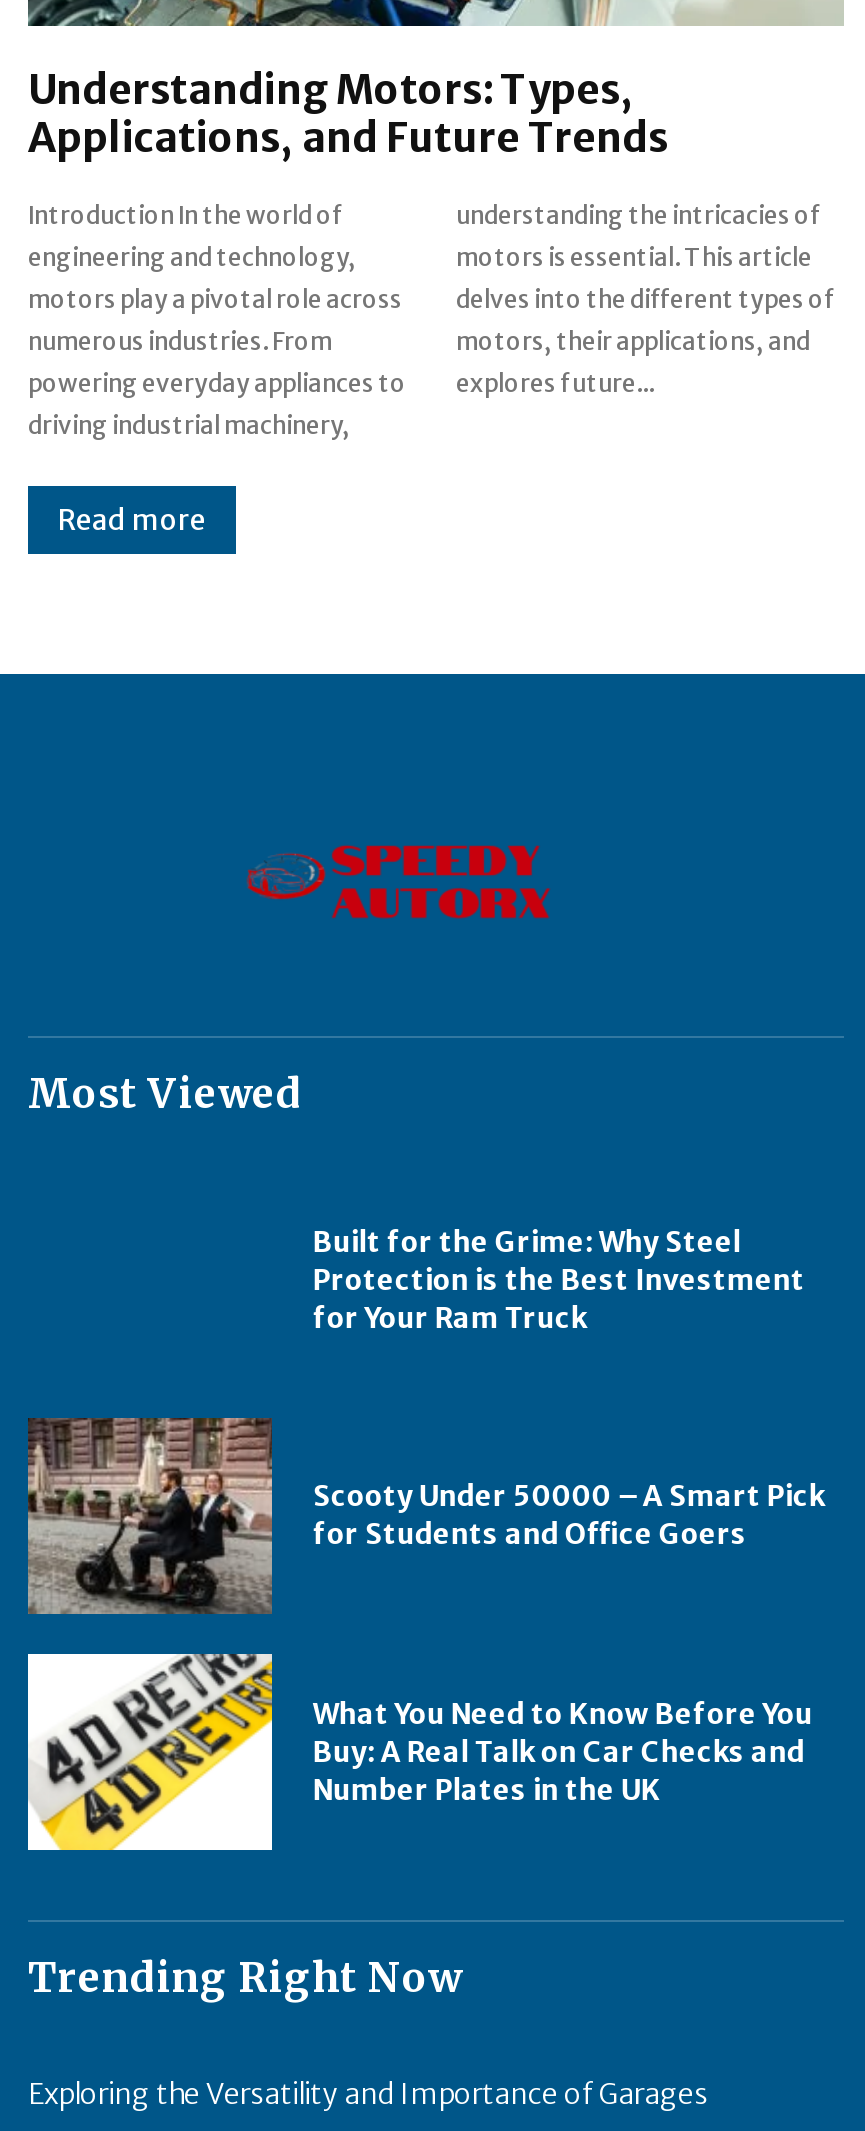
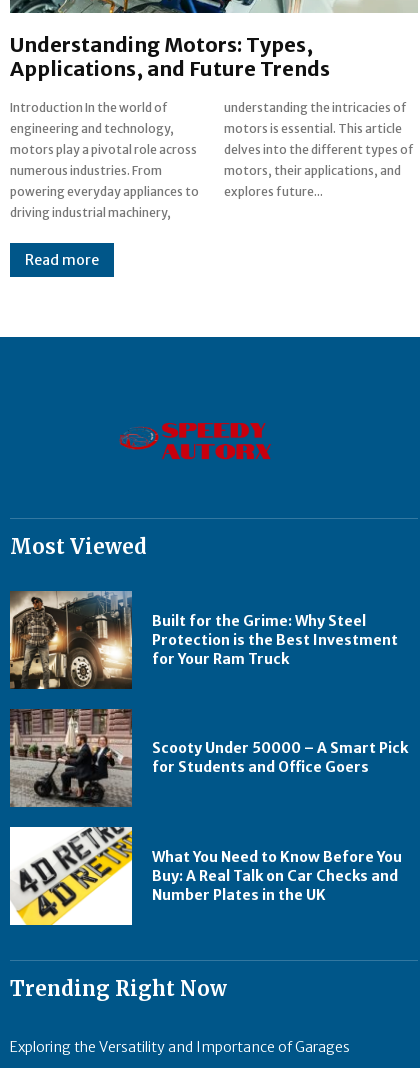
+ [image]
